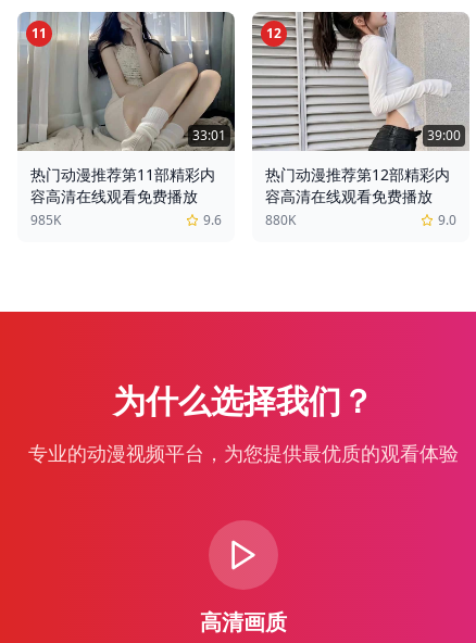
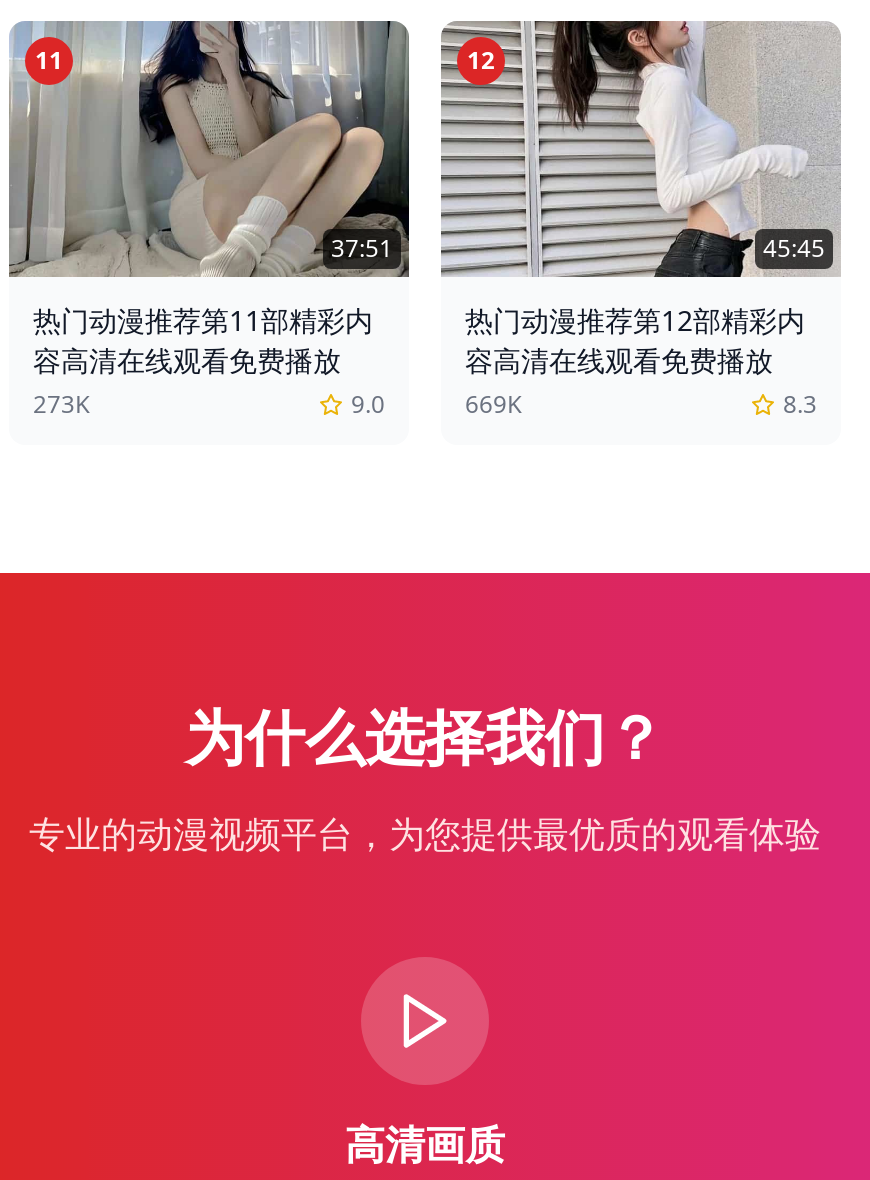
- 33:01
+ 37:51

- 39:00
+ 45:45

- 985K
- 9.6
+ 273K
+ 9.0

- 880K
- 9.0
+ 669K
+ 8.3
